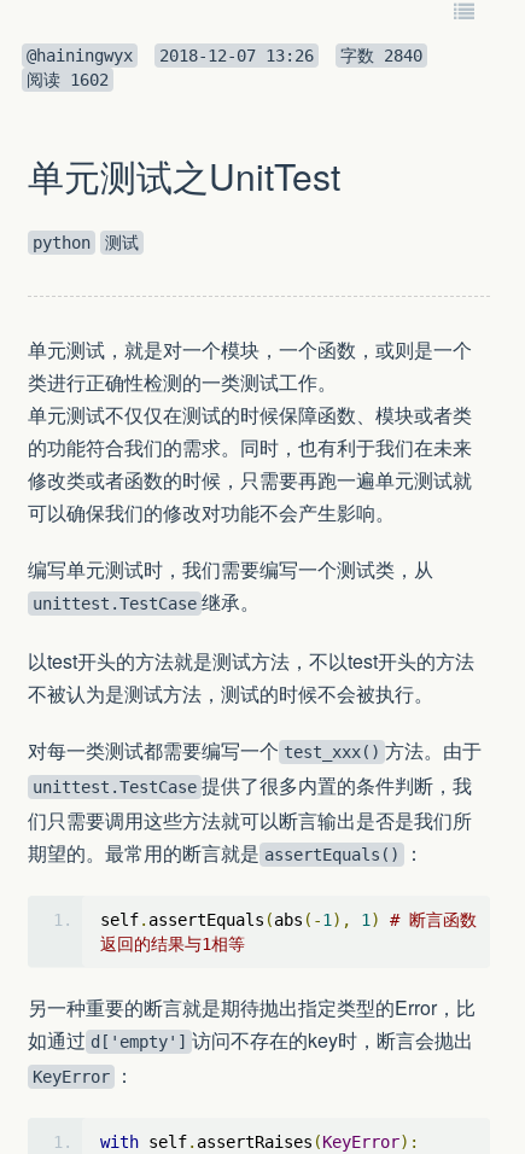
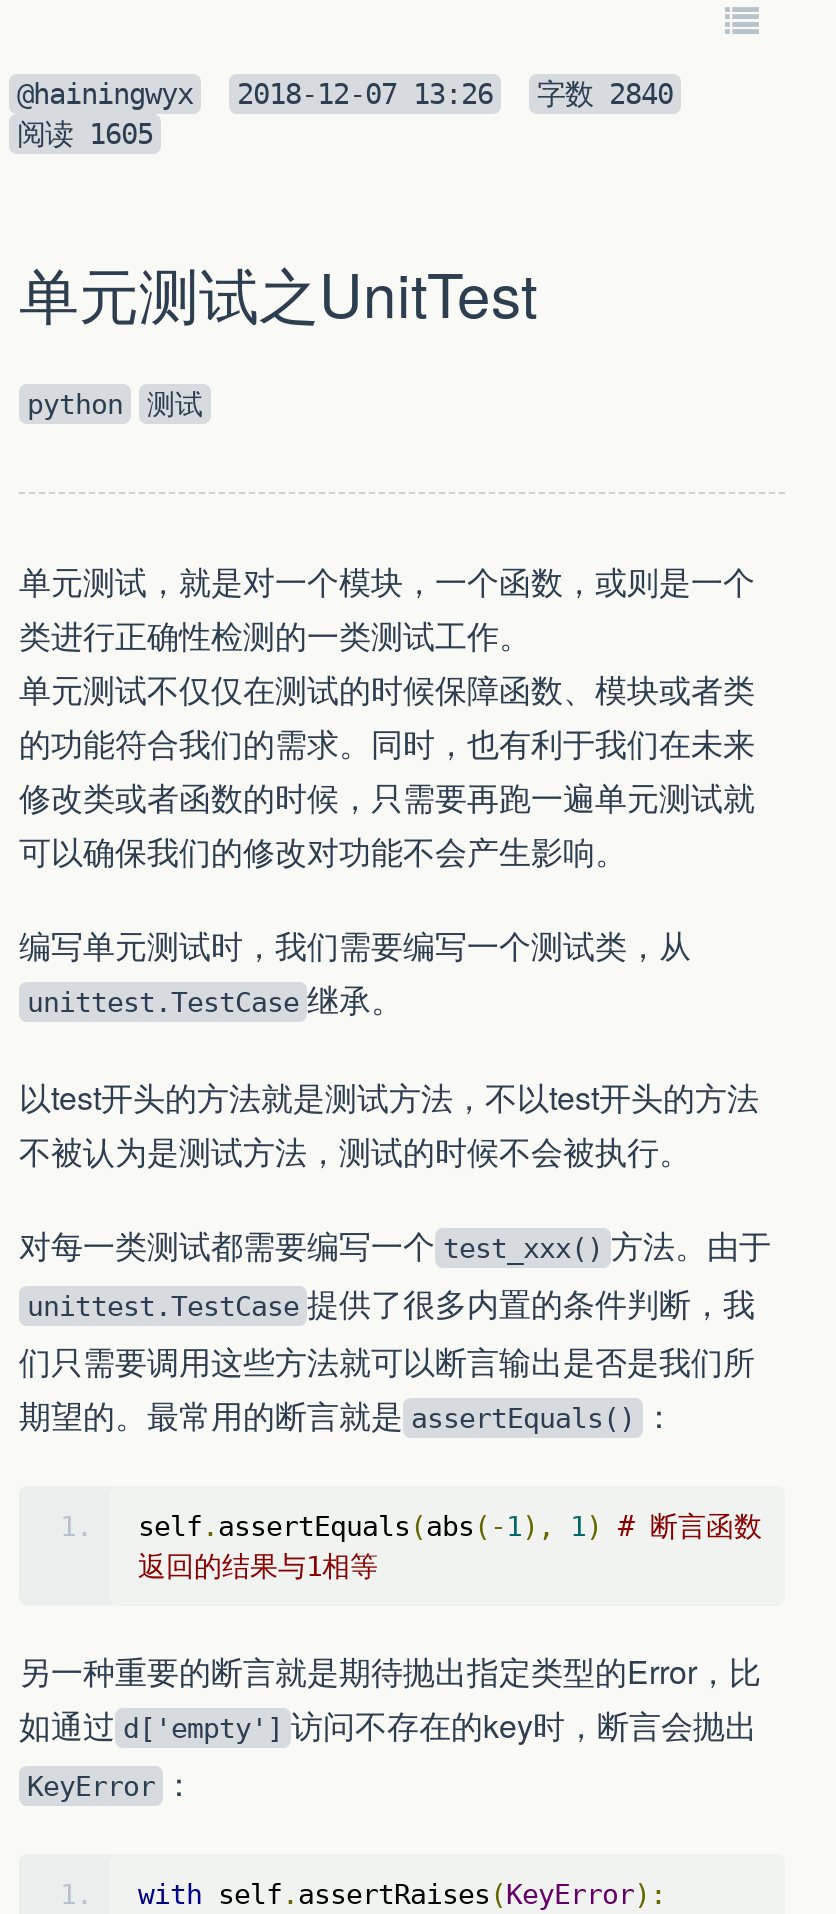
- 阅读1602
+ 阅读1605
